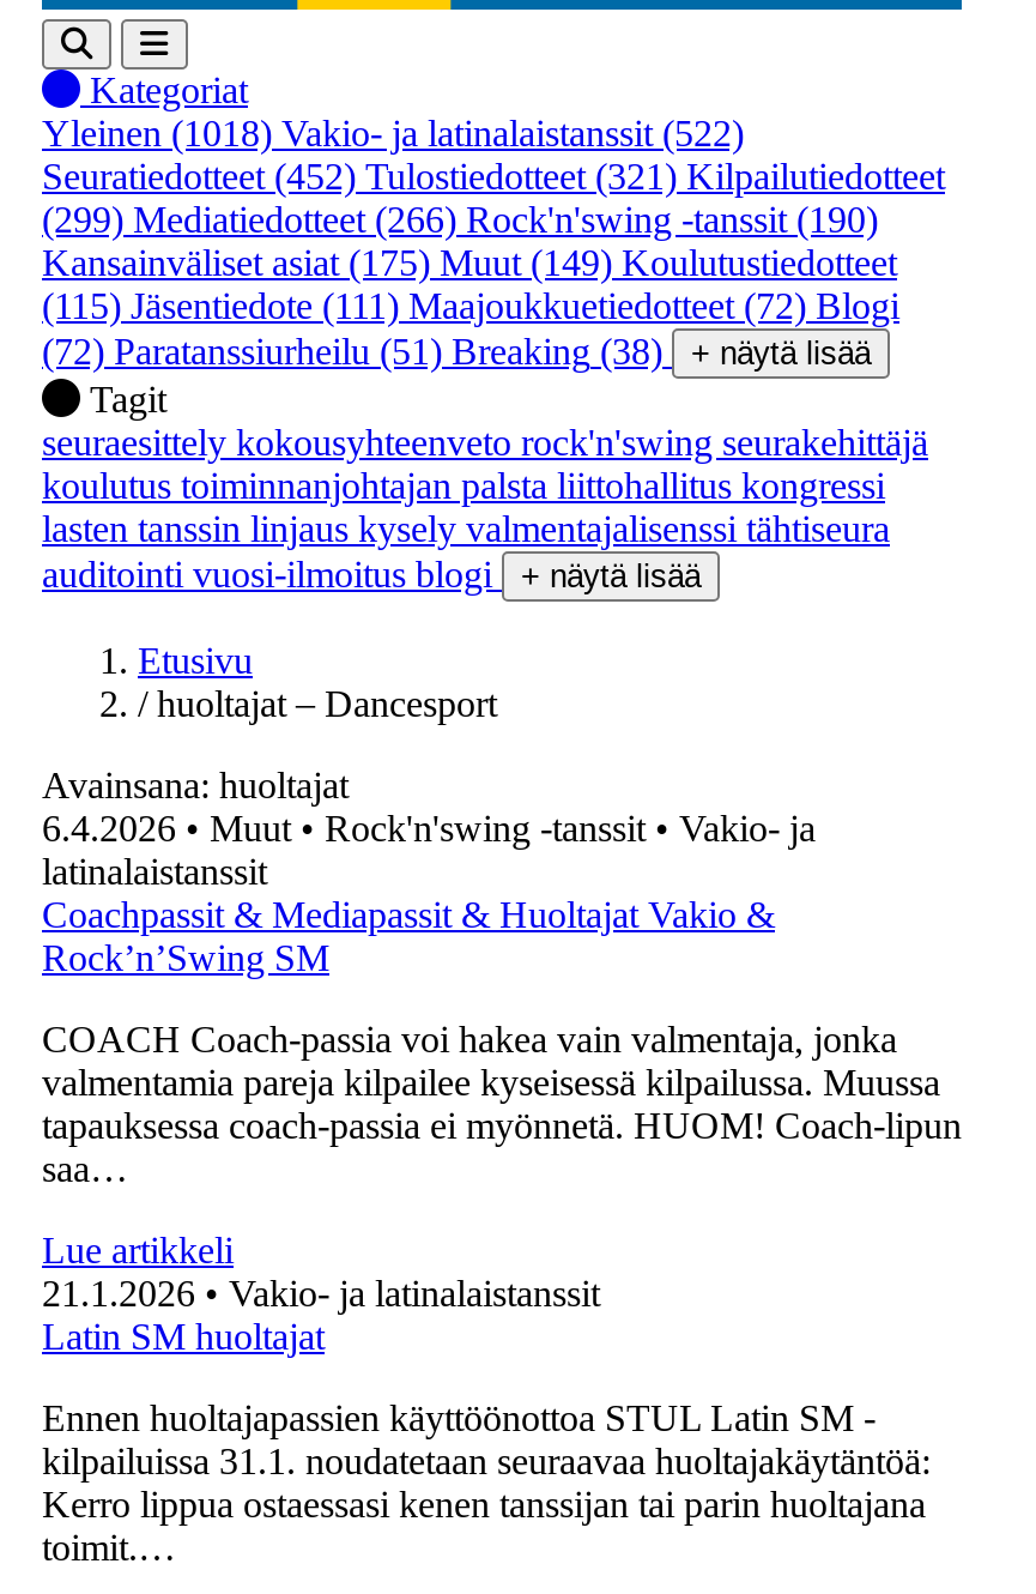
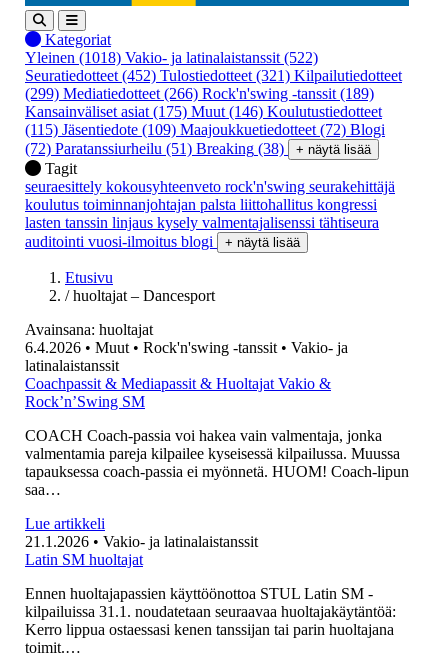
- (299) Mediatiedotteet (266) Rock'n'swing -tanssit (190)
+ (299) Mediatiedotteet (266) Rock'n'swing -tanssit (189)

- Kansainväliset asiat (175) Muut (149) Koulutustiedotteet
+ Kansainväliset asiat (175) Muut (146) Koulutustiedotteet

- (115) Jäsentiedote (111) Maajoukkuetiedotteet (72) Blogi
+ (115) Jäsentiedote (109) Maajoukkuetiedotteet (72) Blogi
